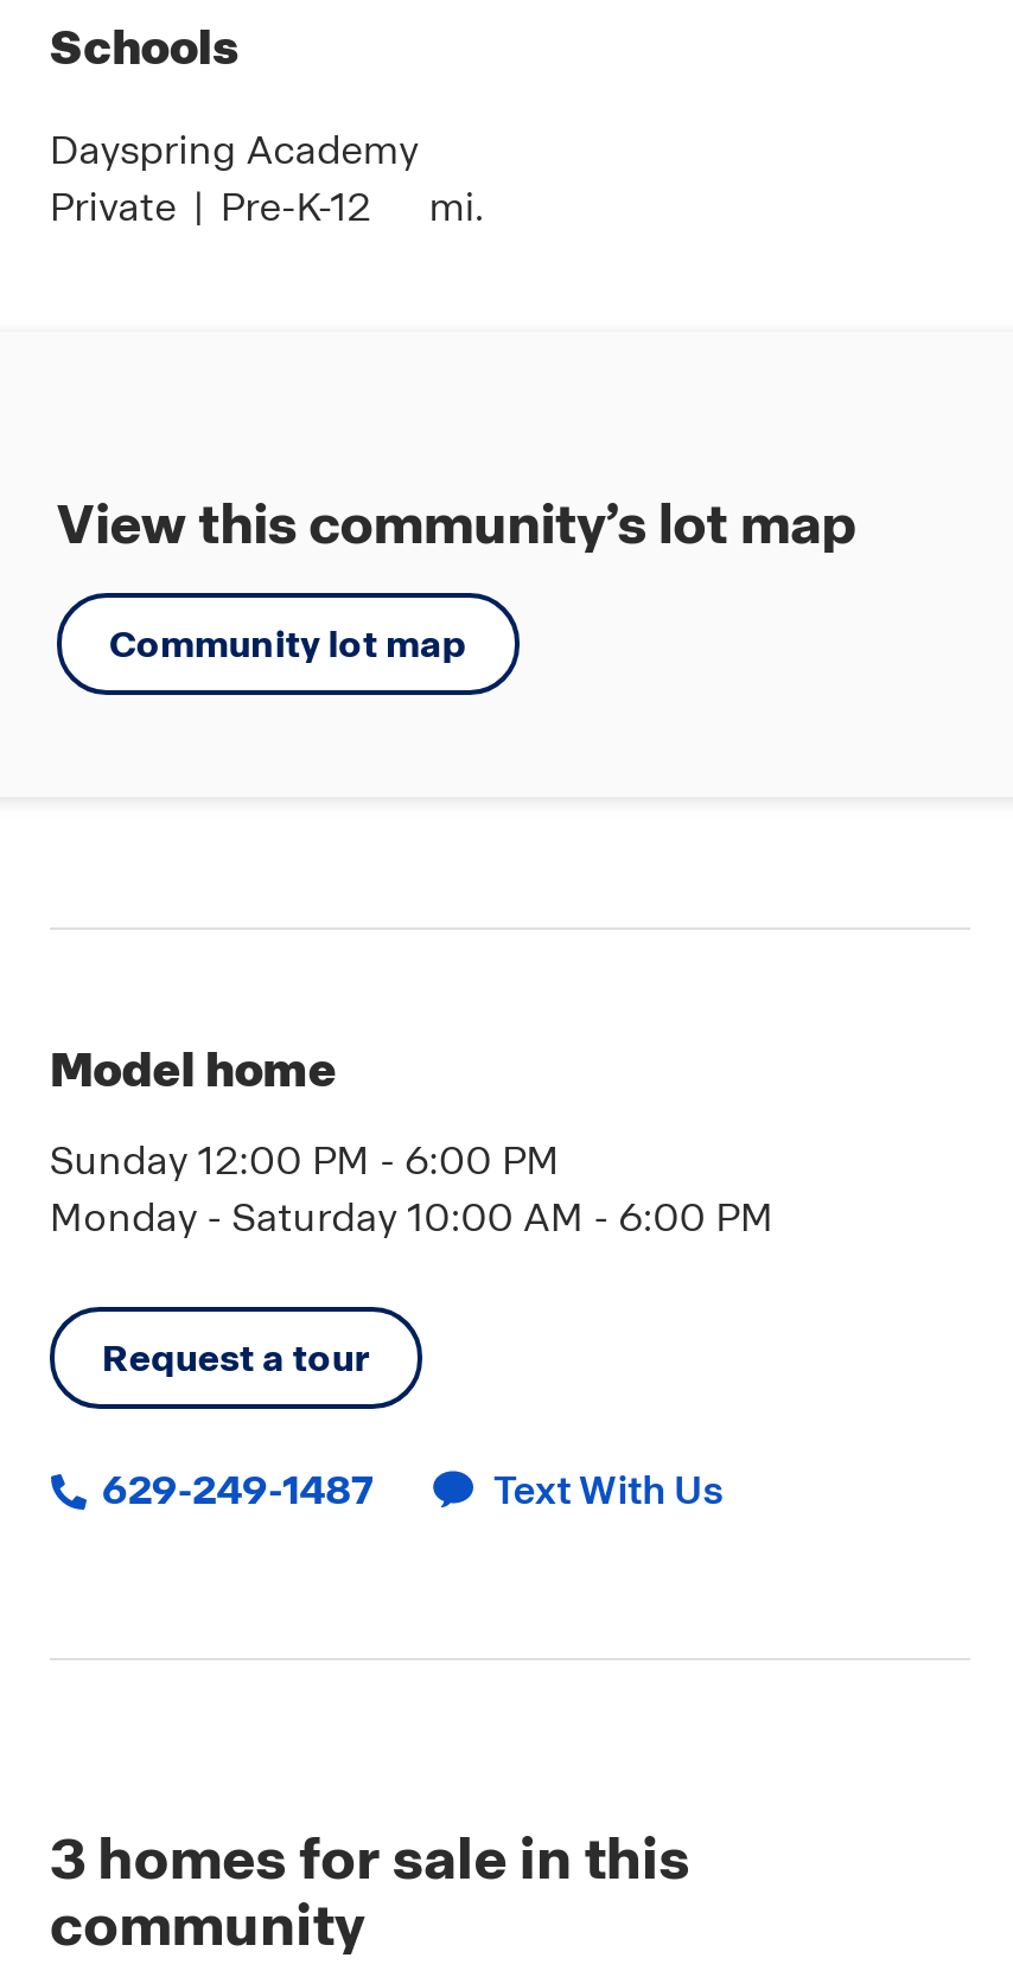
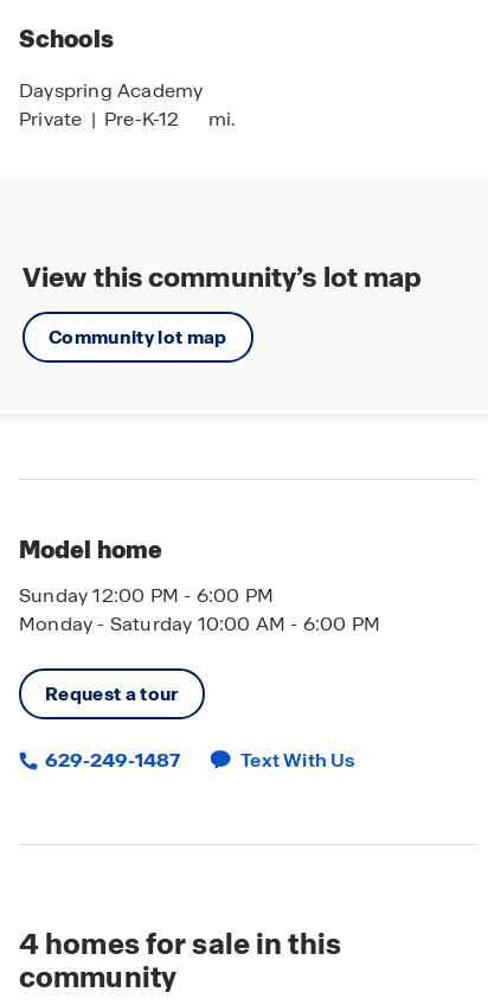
- 3 homes for sale in this
+ 4 homes for sale in this
